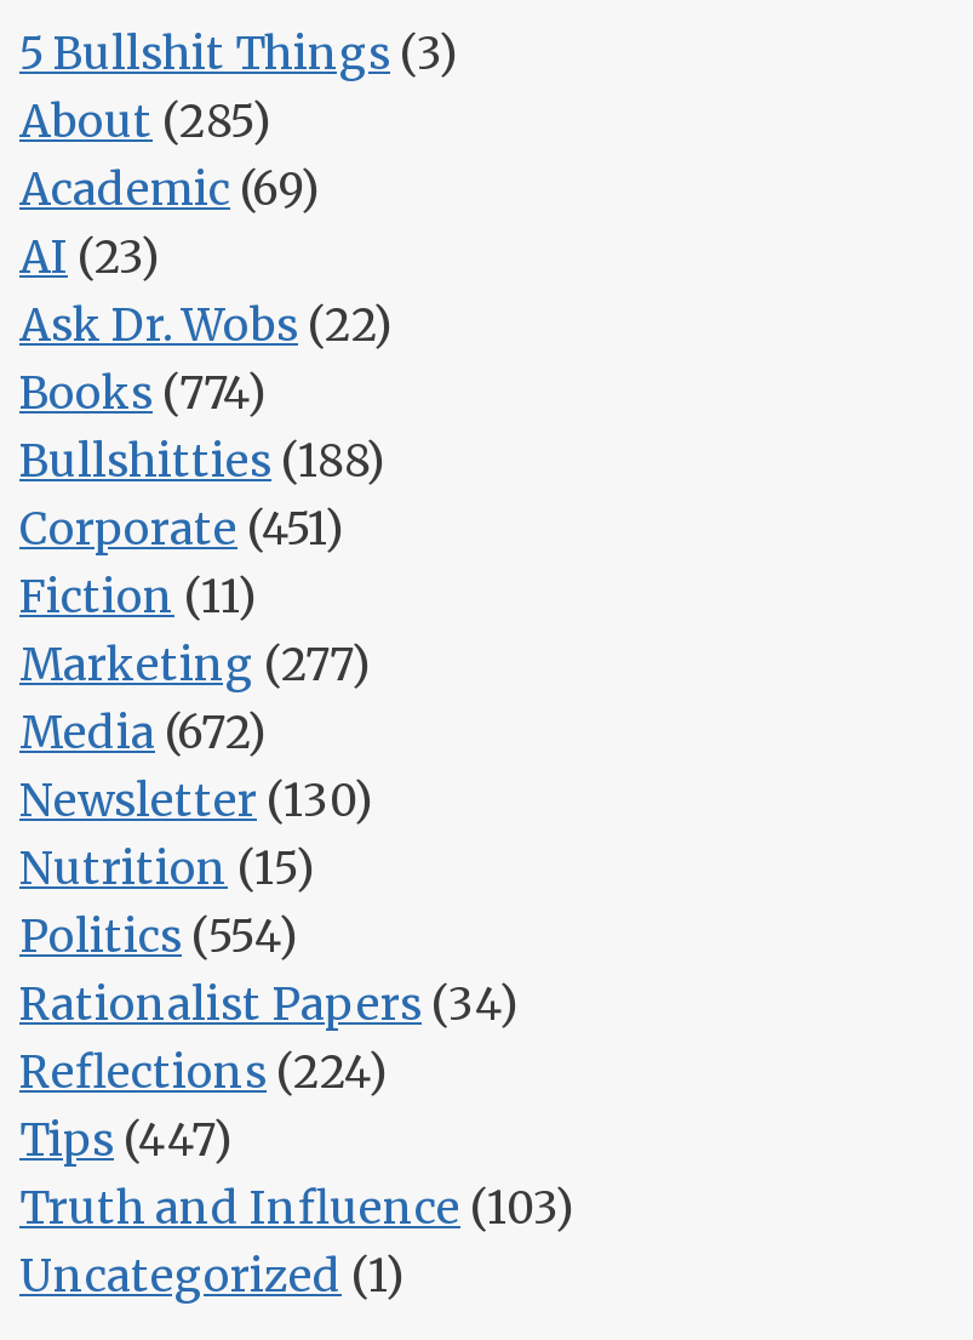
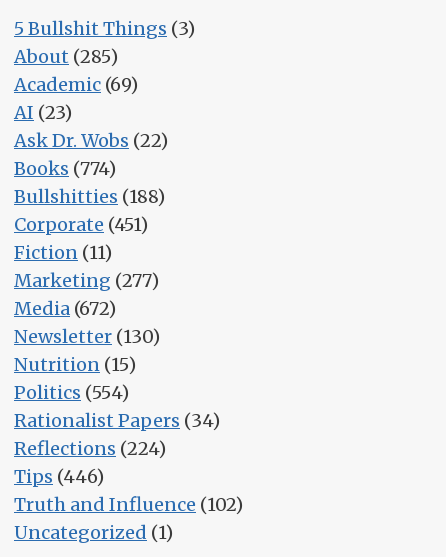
- Tips (447)
+ Tips (446)

- Truth and Influence (103)
+ Truth and Influence (102)
